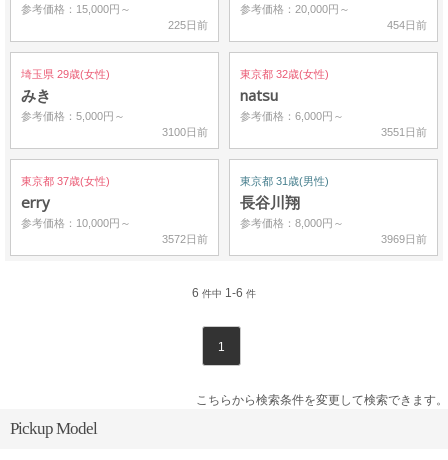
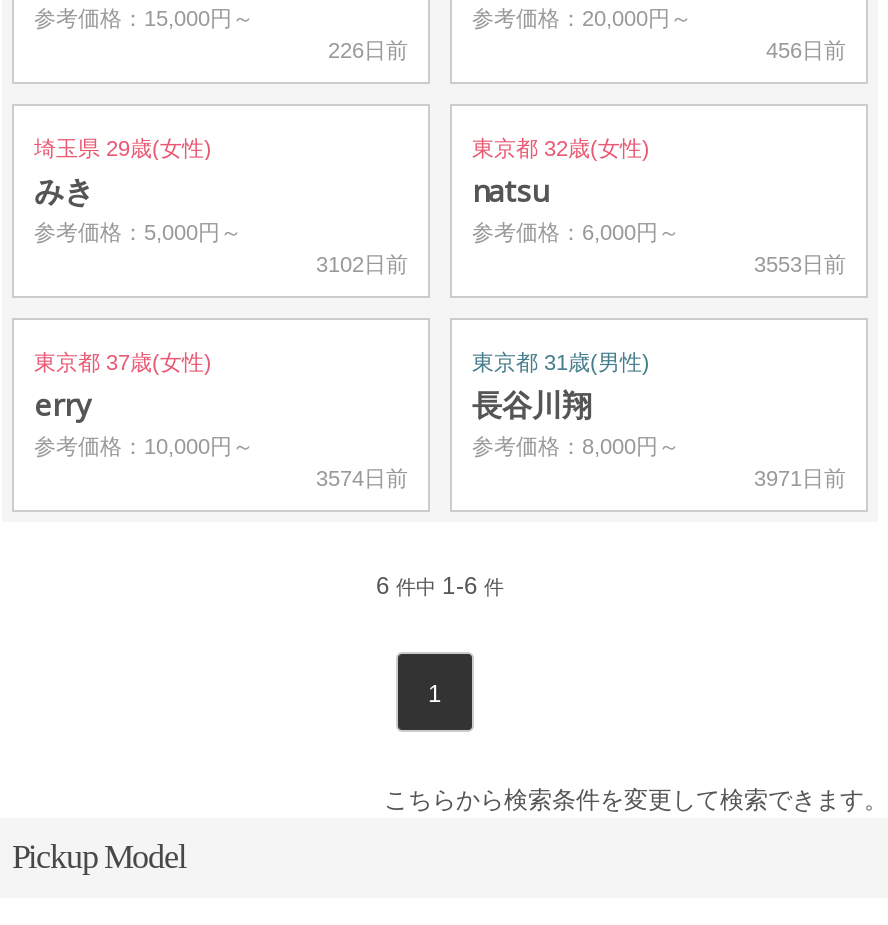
- 225日前
+ 226日前

- 454日前
+ 456日前

- 3100日前
+ 3102日前

- 3551日前
+ 3553日前

- 3572日前
+ 3574日前

- 3969日前
+ 3971日前
